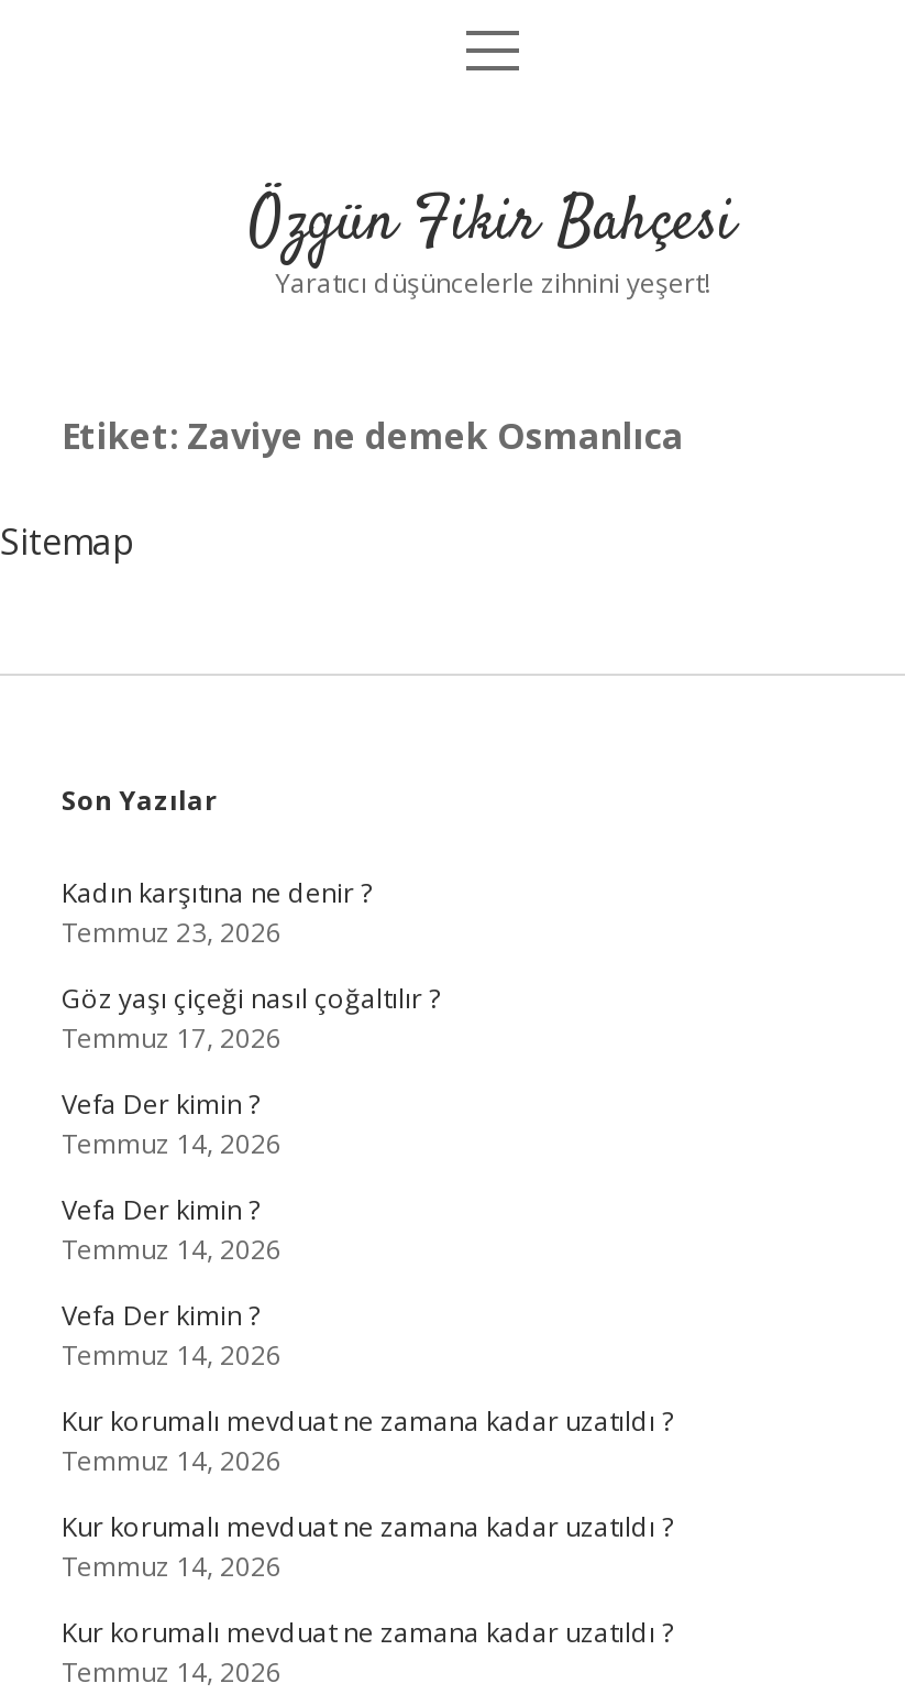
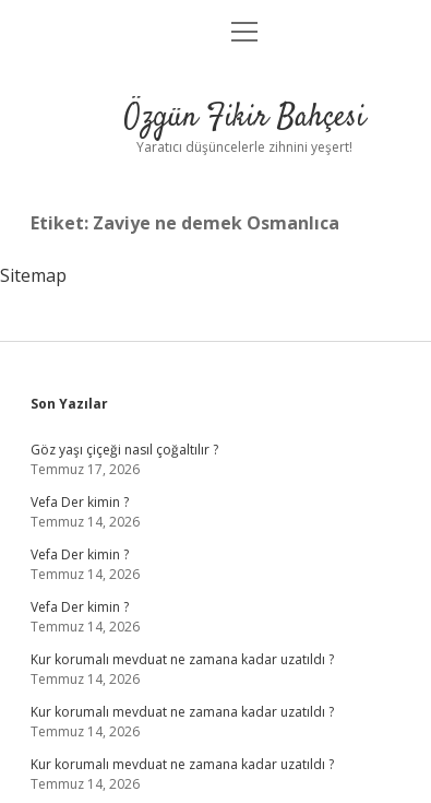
- Kadın karşıtına ne denir ?
- Temmuz 23, 2026
